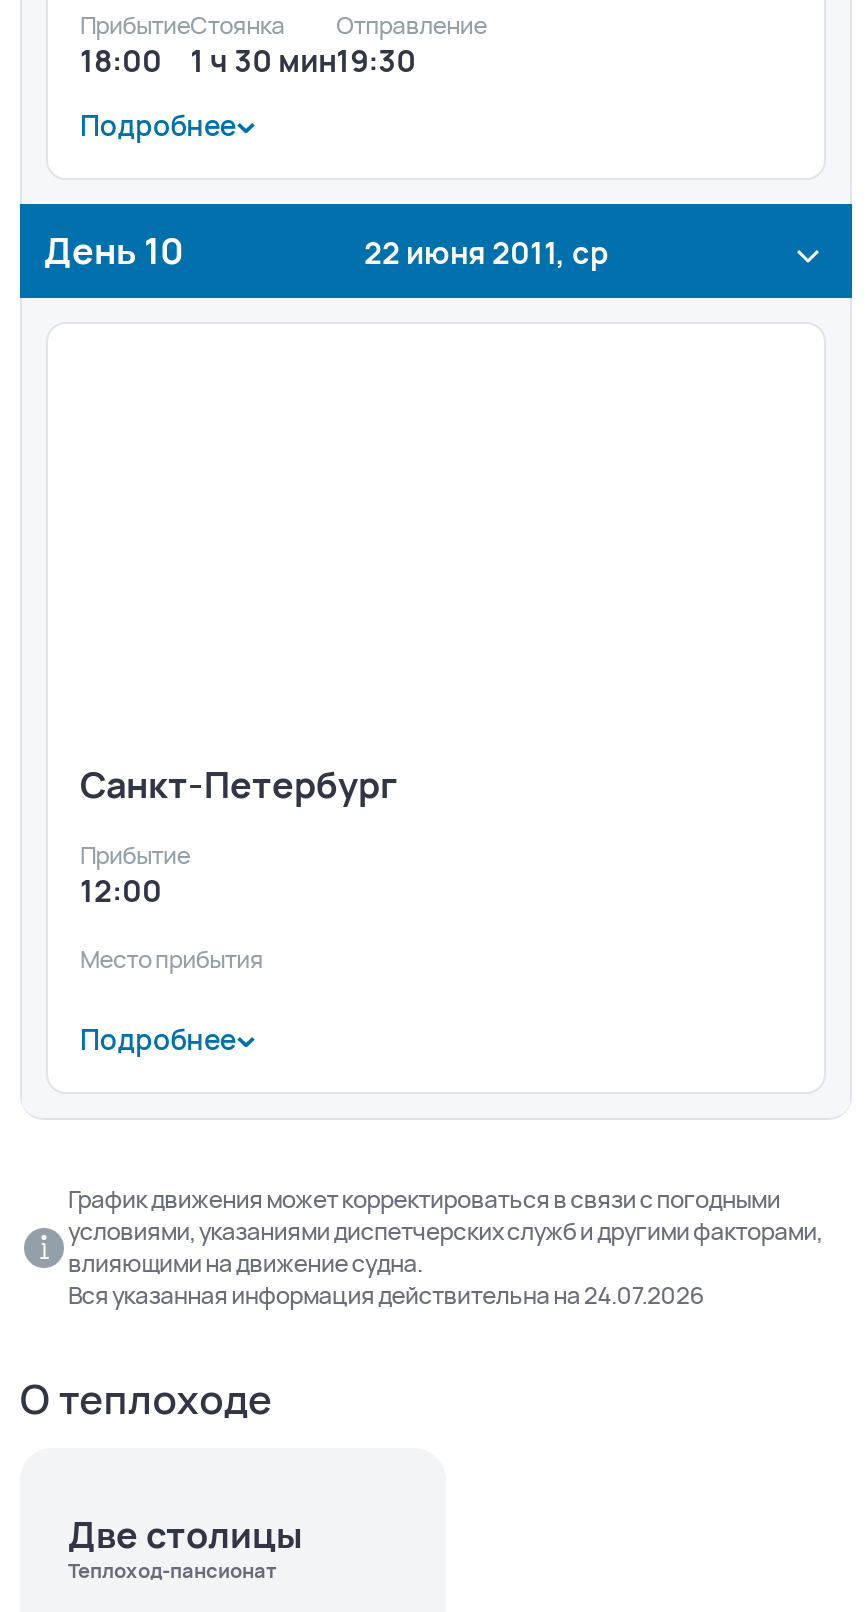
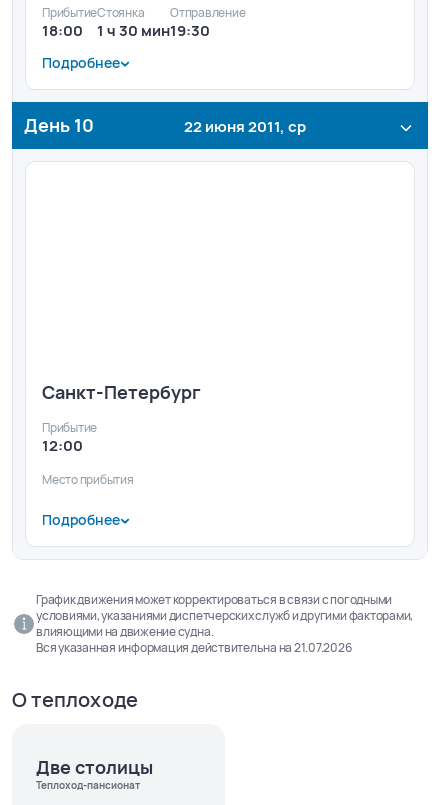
- Вся указанная информация действительна на 24.07.2026
+ Вся указанная информация действительна на 21.07.2026
